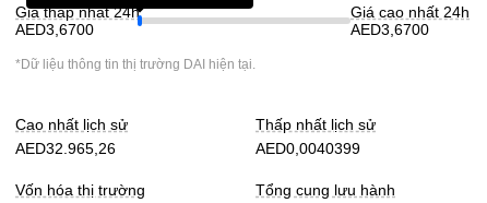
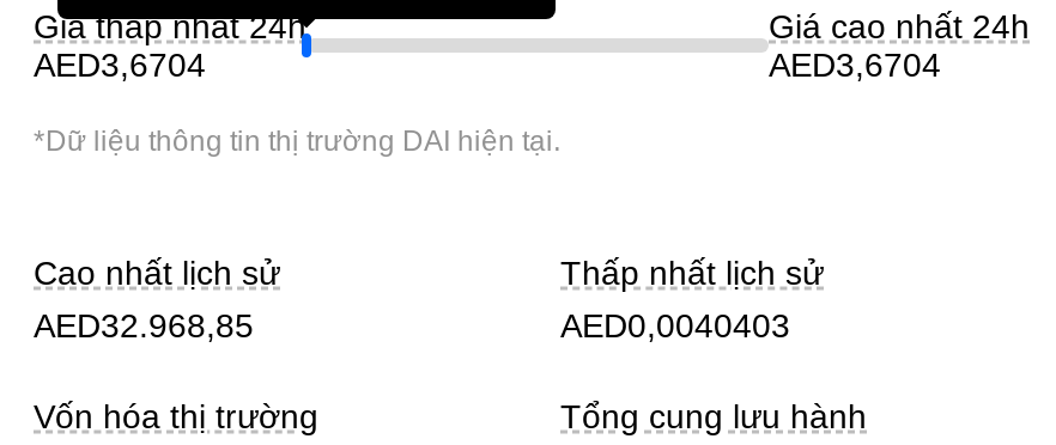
- AED3,6700
+ AED3,6704

- AED3,6700
+ AED3,6704

- AED32.965,26
+ AED32.968,85

- AED0,0040399
+ AED0,0040403
